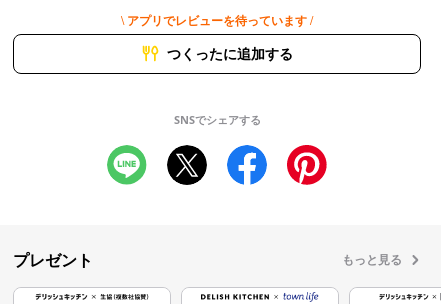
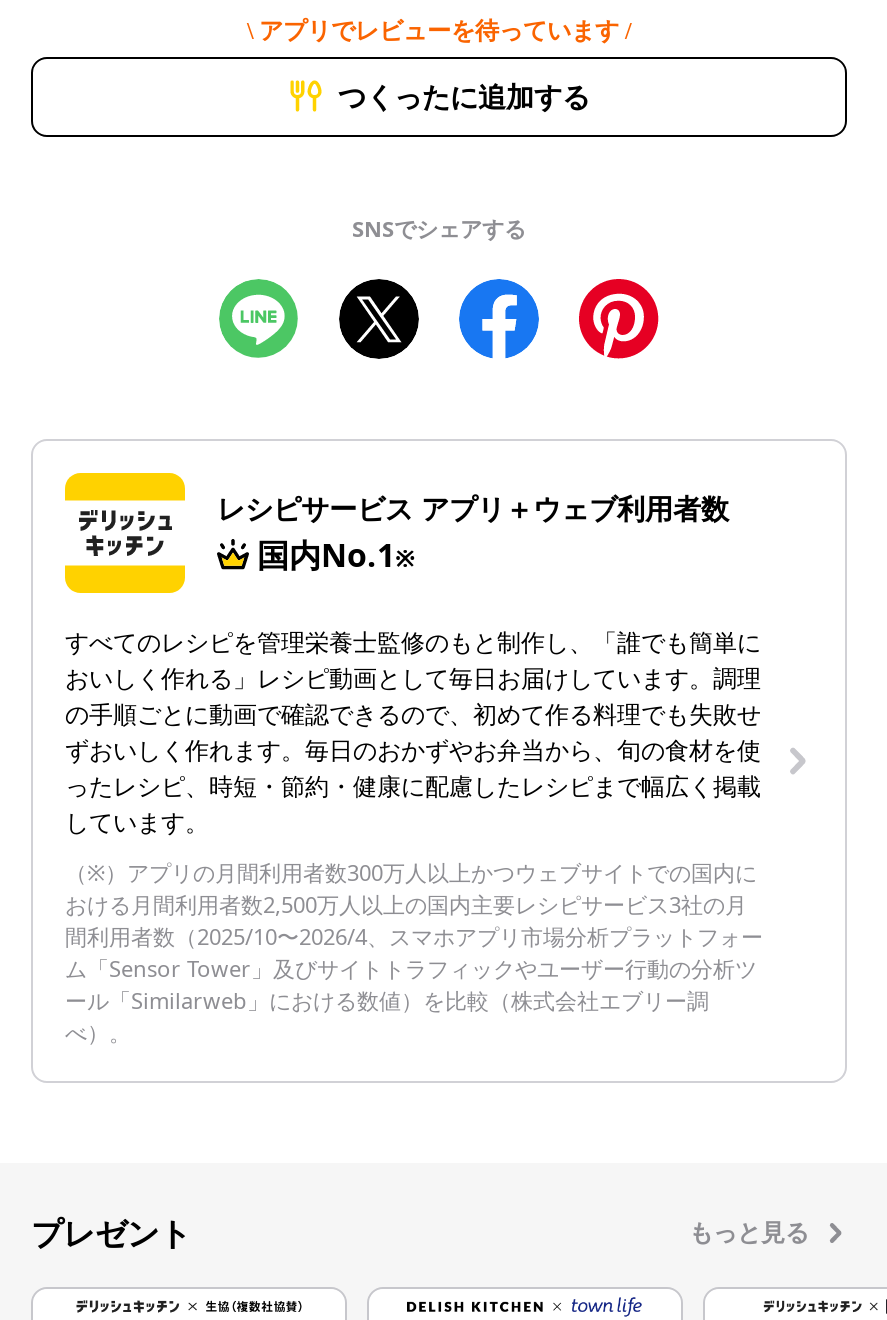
+ [image]
+ レシピサービス アプリ＋ウェブ利用者数
+ 国内No.1※
+ すべてのレシピを管理栄養士監修のもと制作し、「誰でも簡単に
+ おいしく作れる」レシピ動画として毎日お届けしています。調理
+ の手順ごとに動画で確認できるので、初めて作る料理でも失敗せ
+ ずおいしく作れます。毎日のおかずやお弁当から、旬の食材を使
+ ったレシピ、時短・節約・健康に配慮したレシピまで幅広く掲載
+ しています。
+ （※）アプリの月間利用者数300万人以上かつウェブサイトでの国内に
+ おける月間利用者数2,500万人以上の国内主要レシピサービス3社の月
+ 間利用者数（2025/10〜2026/4、スマホアプリ市場分析プラットフォー
+ ム「Sensor Tower」及びサイトトラフィックやユーザー行動の分析ツ
+ ール「Similarweb」における数値）を比較（株式会社エブリー調
+ べ）。
